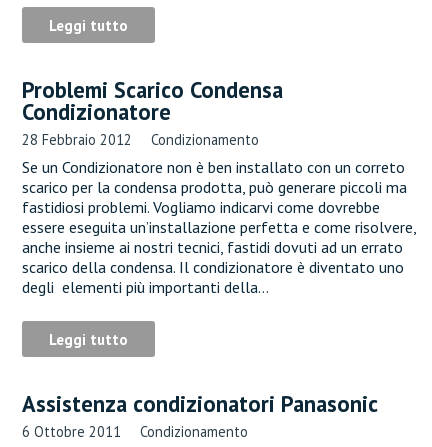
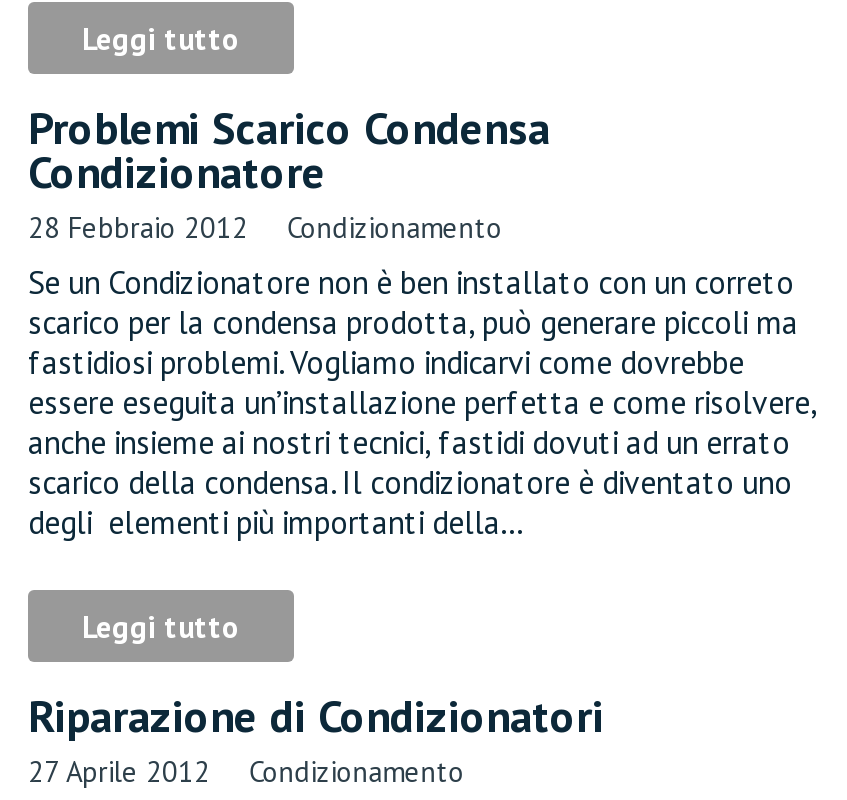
- Assistenza condizionatori Panasonic
- 6 Ottobre 2011
+ Riparazione di Condizionatori
+ 27 Aprile 2012
